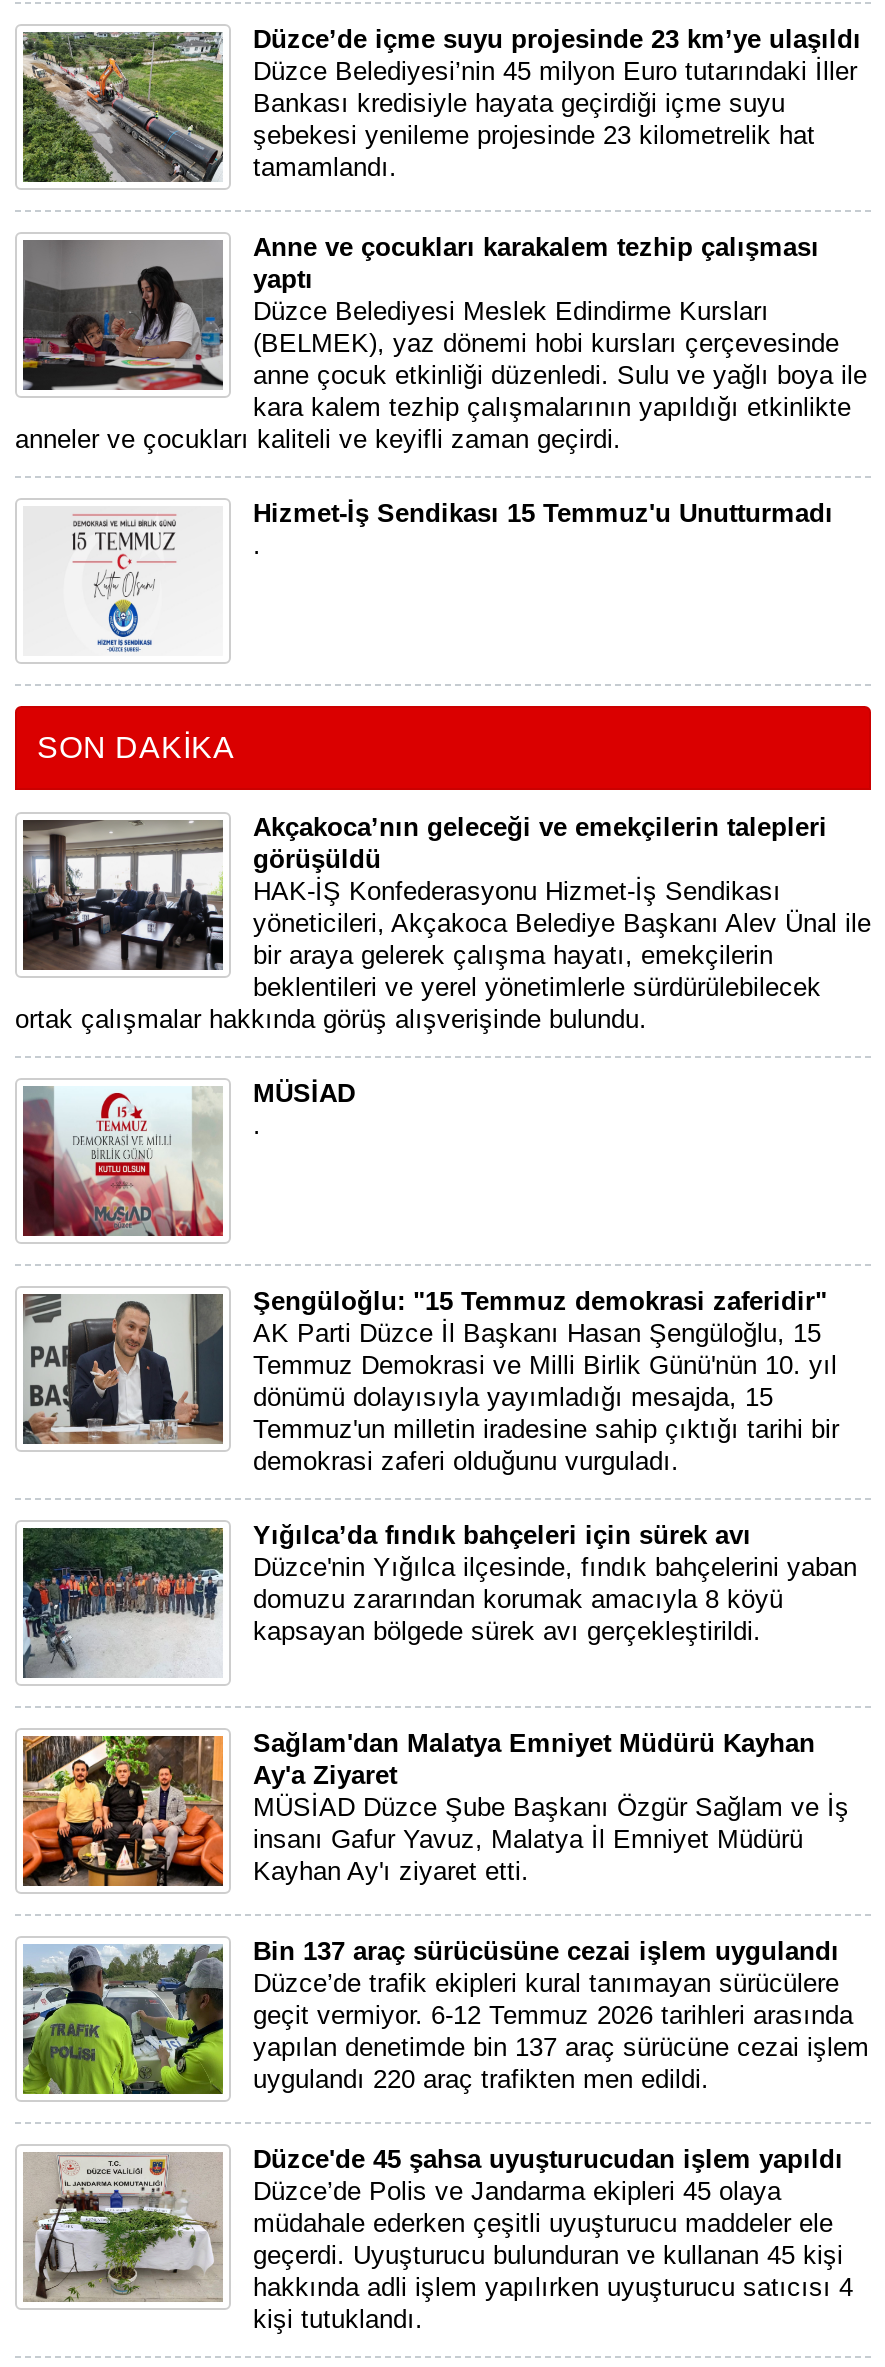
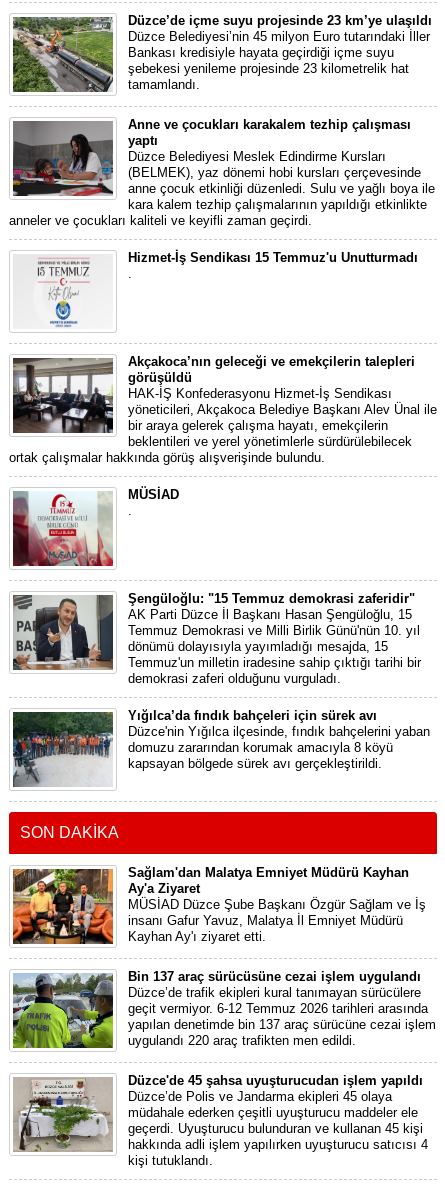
moved down: SON DAKİKA

moved up: [image] | Akçakoca’nın geleceği ve emekçilerin talepleri | görüşüldü | ... | domuzu zararından korumak amacıyla 8 köyü | kapsayan bölgede sürek avı gerçekleştirildi.
